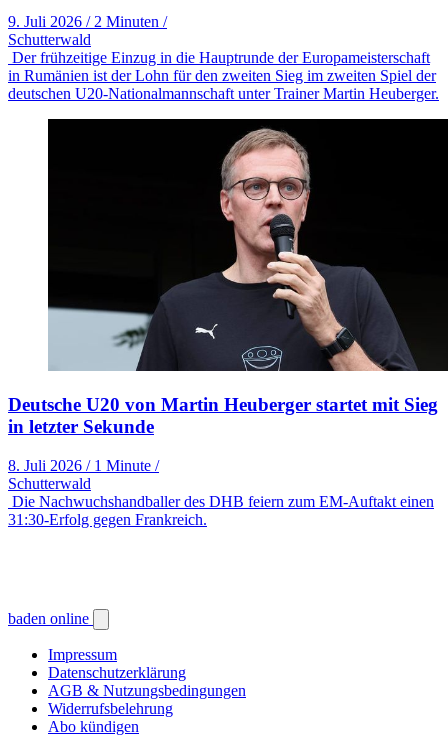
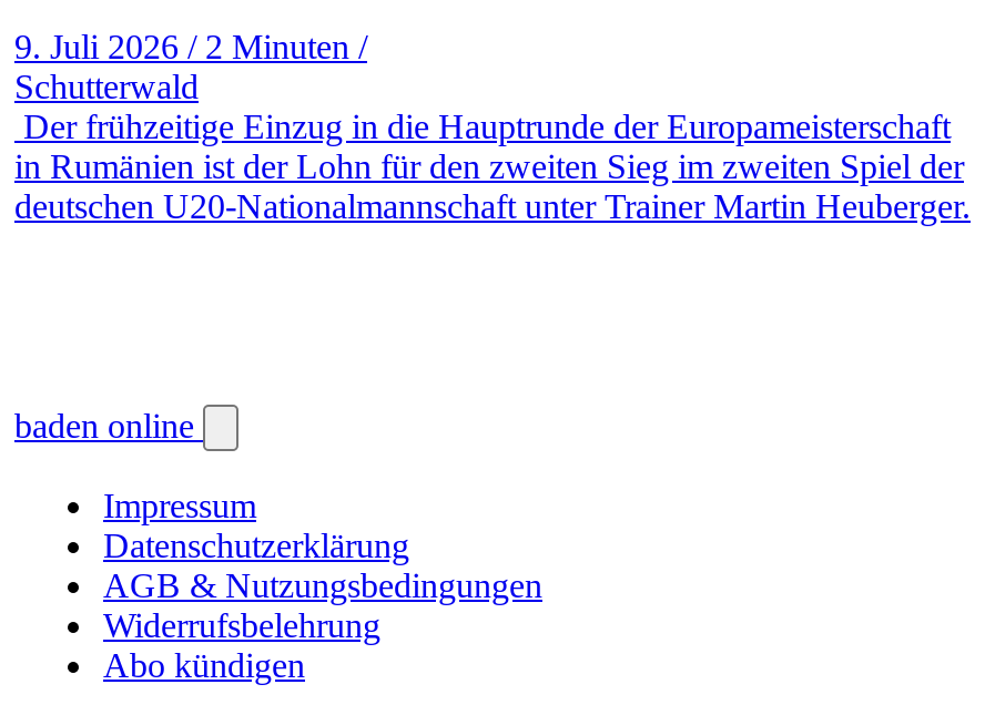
- [image]
- Deutsche U20 von Martin Heuberger startet mit Sieg
- in letzter Sekunde
- 8. Juli 2026 / 1 Minute /
- Schutterwald
- Die Nachwuchshandballer des DHB feiern zum EM-Auftakt einen
- 31:30-Erfolg gegen Frankreich.
